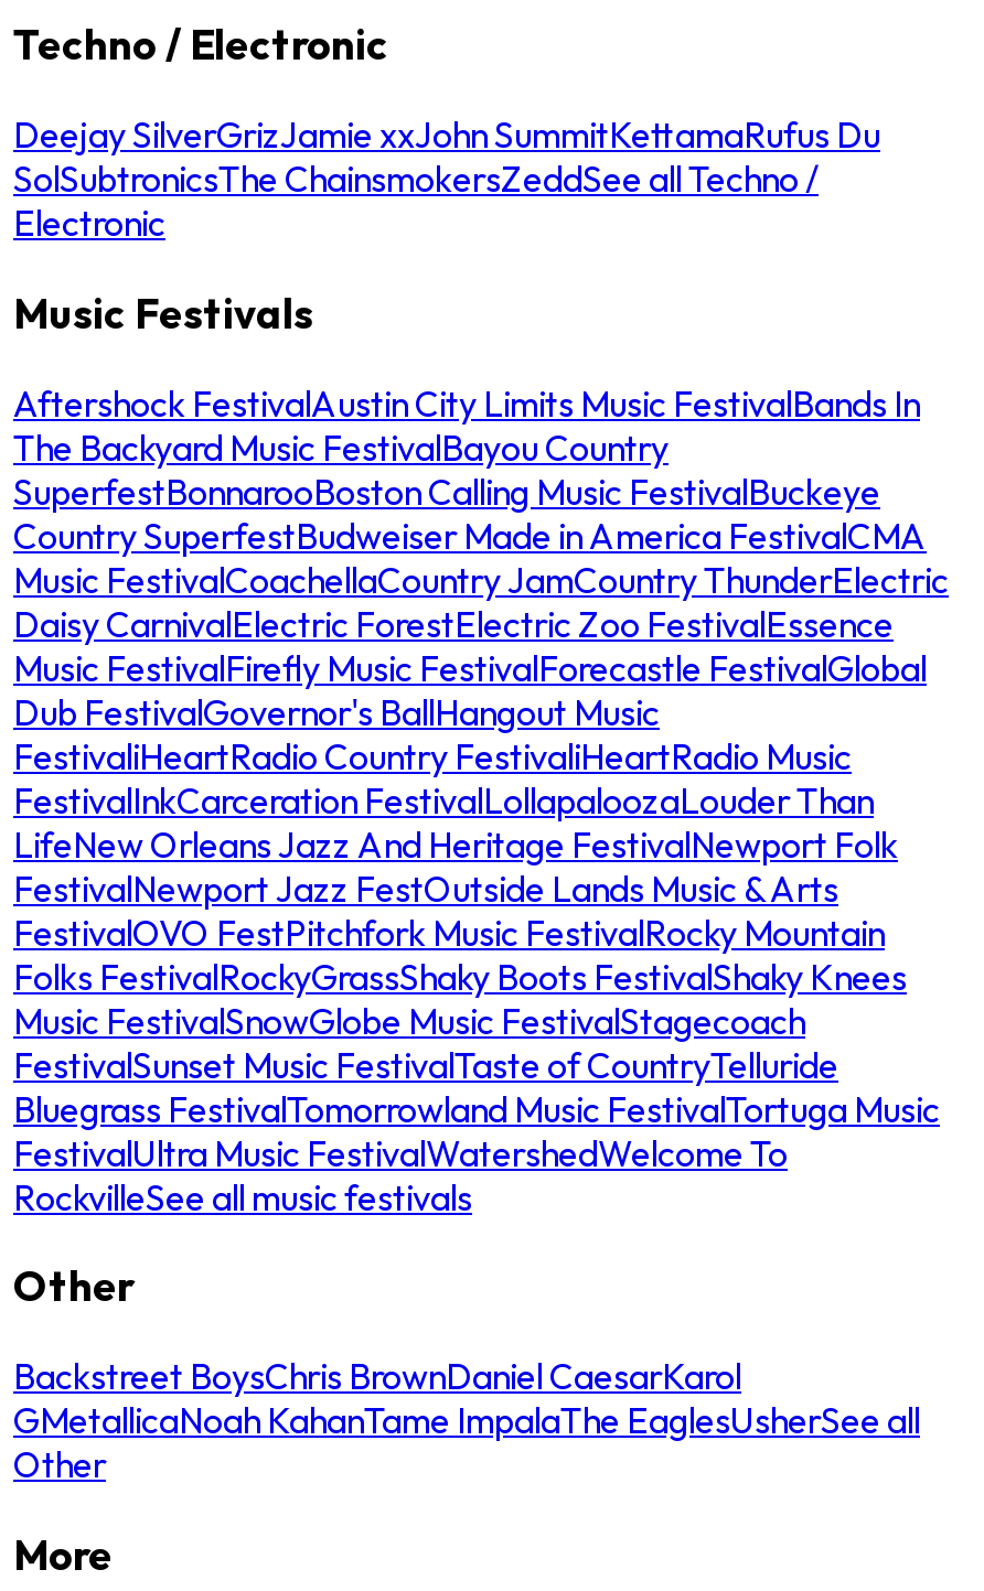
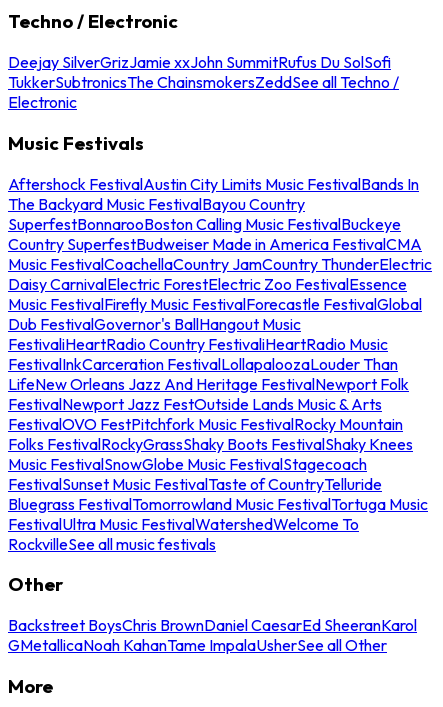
- Deejay SilverGrizJamie xxJohn SummitKettamaRufus Du
- SolSubtronicsThe ChainsmokersZeddSee all Techno /
+ Deejay SilverGrizJamie xxJohn SummitRufus Du SolSofi
+ TukkerSubtronicsThe ChainsmokersZeddSee all Techno /

- Backstreet BoysChris BrownDaniel CaesarKarol
- GMetallicaNoah KahanTame ImpalaThe EaglesUsherSee all
- Other
+ Backstreet BoysChris BrownDaniel CaesarEd SheeranKarol
+ GMetallicaNoah KahanTame ImpalaUsherSee all Other
